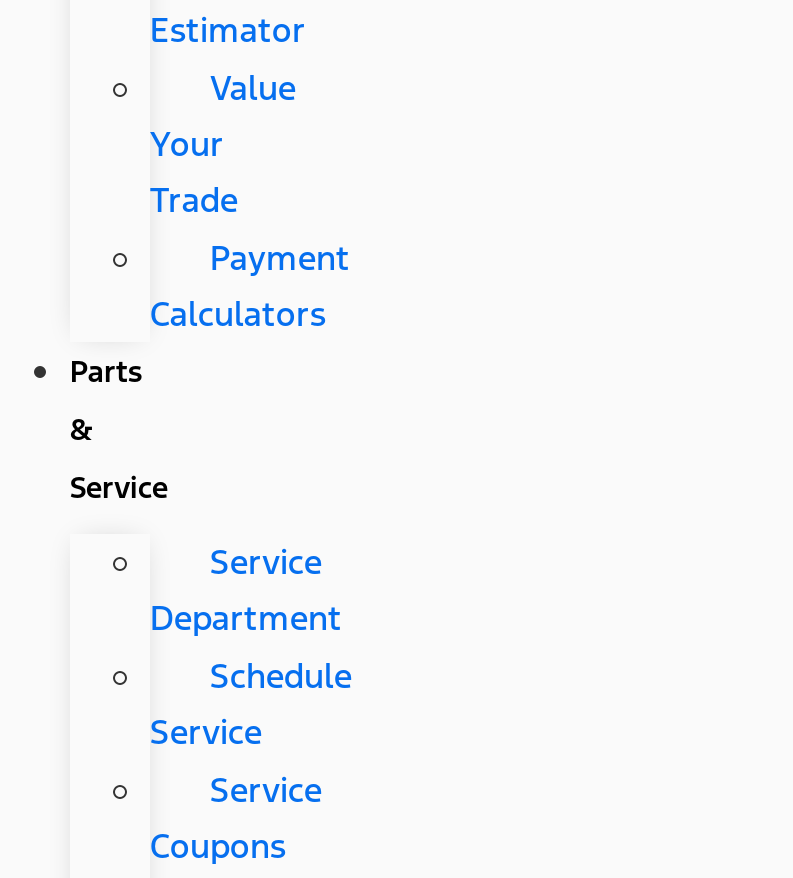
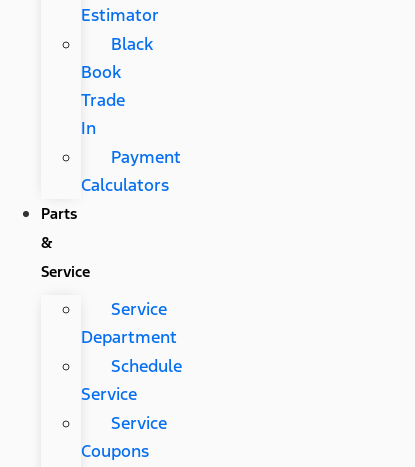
- Value
- Your
+ Black
+ Book

+ In
